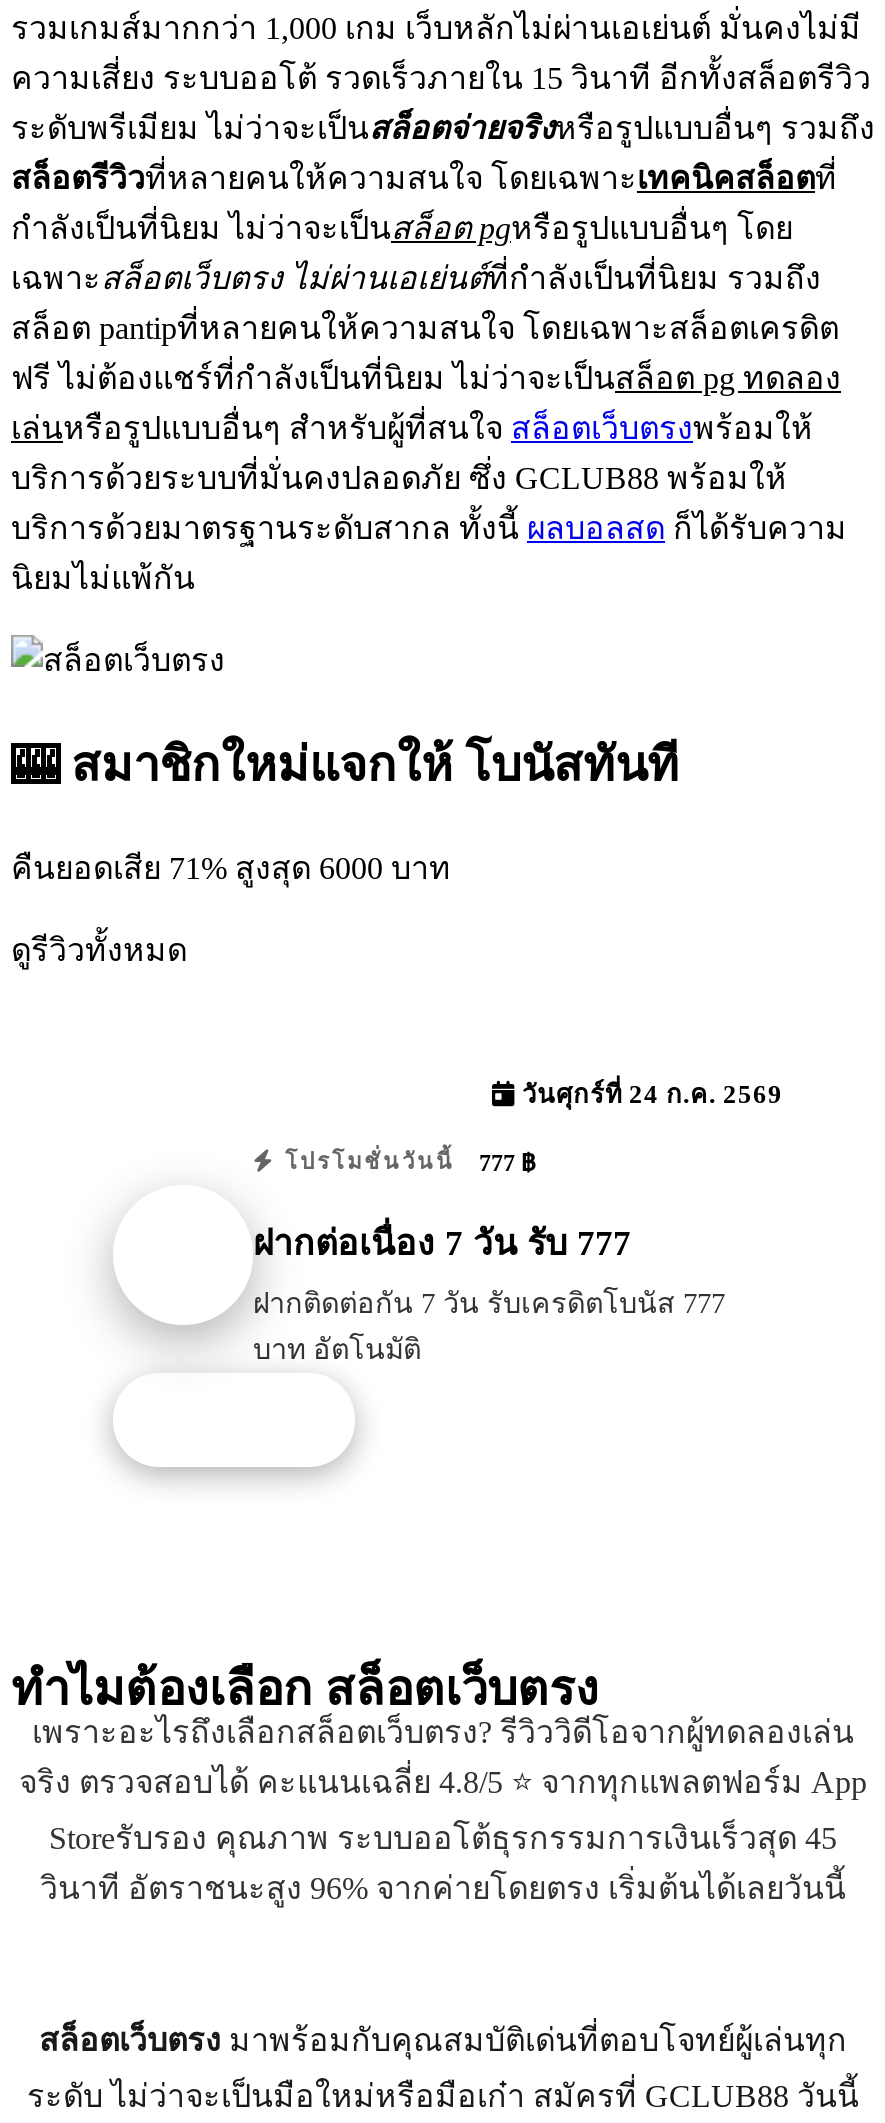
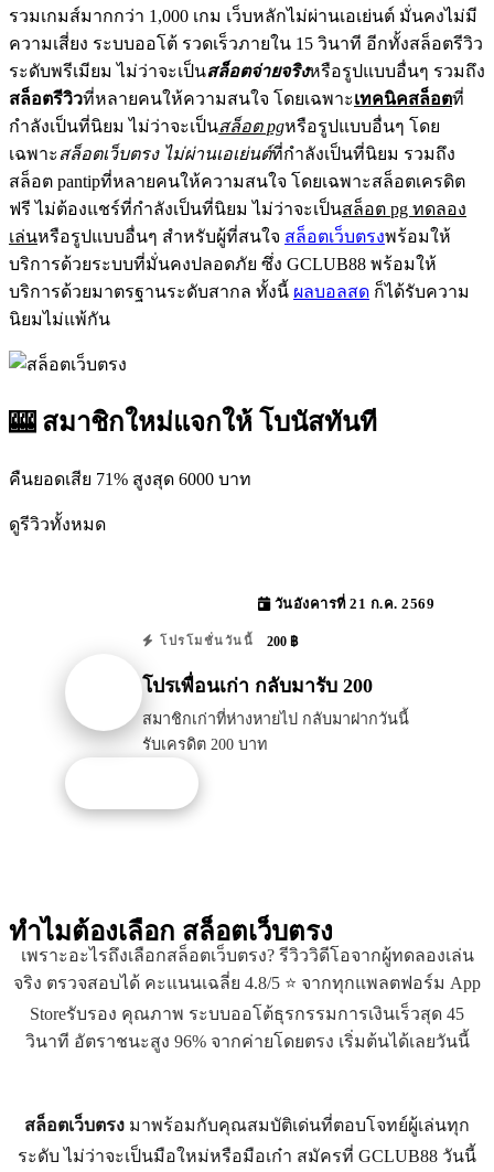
- วันศุกร์ที่ 24 ก.ค. 2569
+ วันอังคารที่ 21 ก.ค. 2569

- โปรโมชั่นวันนี้ 777 ฿
+ โปรโมชั่นวันนี้ 200 ฿

- ฝากต่อเนื่อง 7 วัน รับ 777
+ โปรเพื่อนเก่า กลับมารับ 200

- ฝากติดต่อกัน 7 วัน รับเครดิตโบนัส 777
- บาท อัตโนมัติ
+ สมาชิกเก่าที่ห่างหายไป กลับมาฝากวันนี้
+ รับเครดิต 200 บาท
